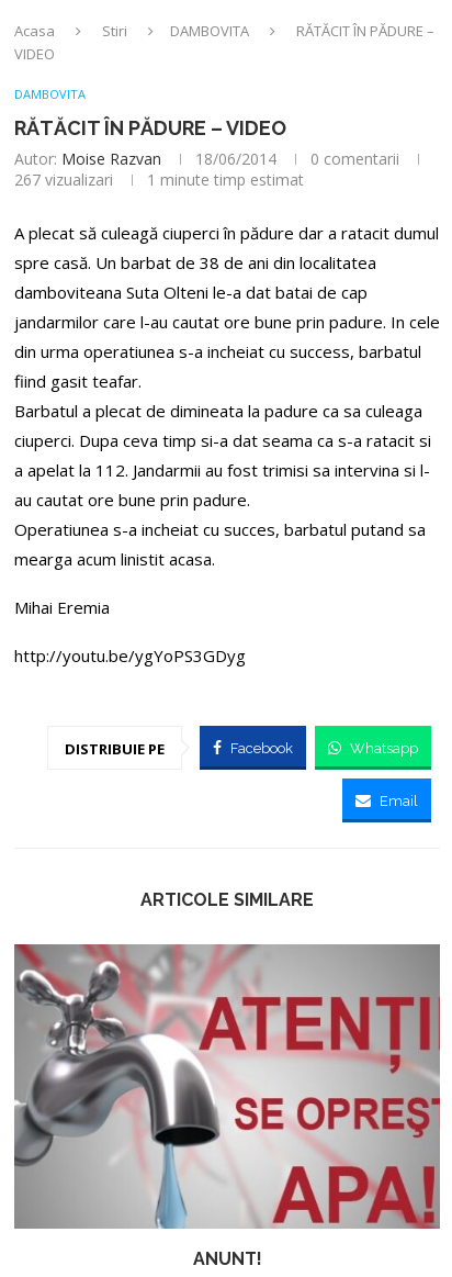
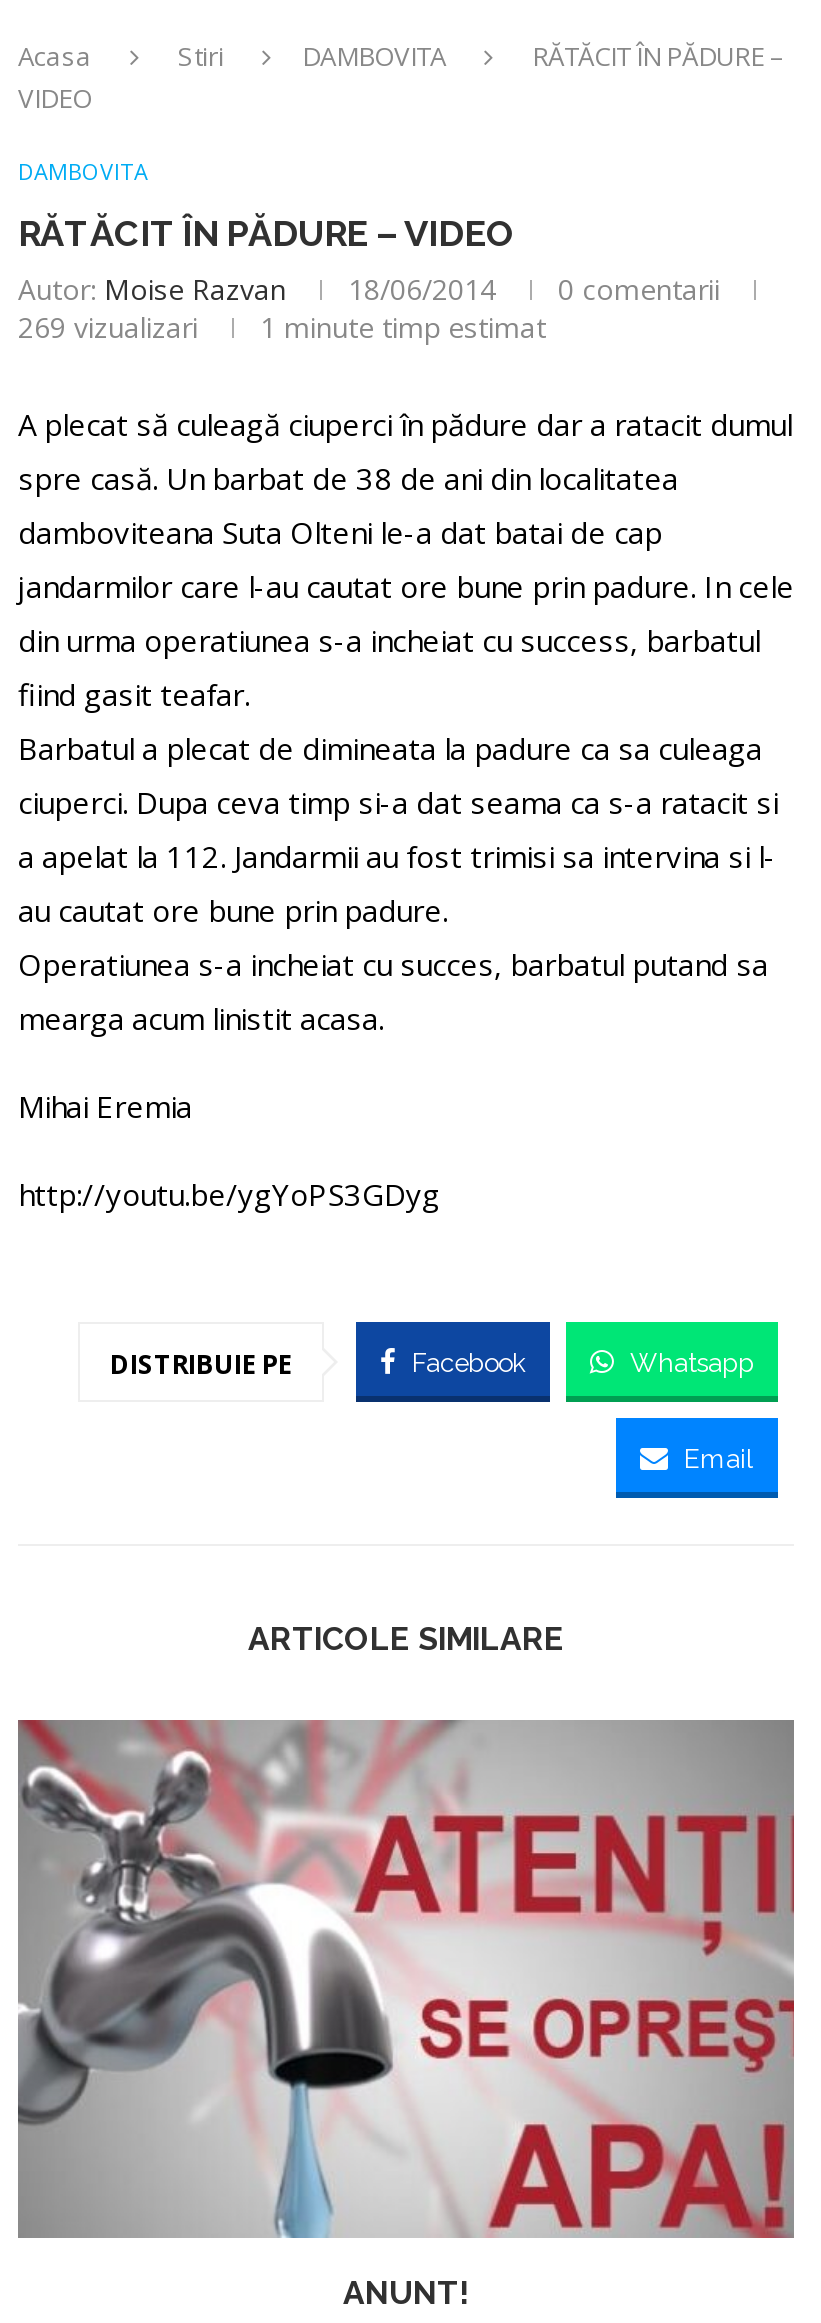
- 267 vizualizari 1 minute timp estimat
+ 269 vizualizari 1 minute timp estimat
